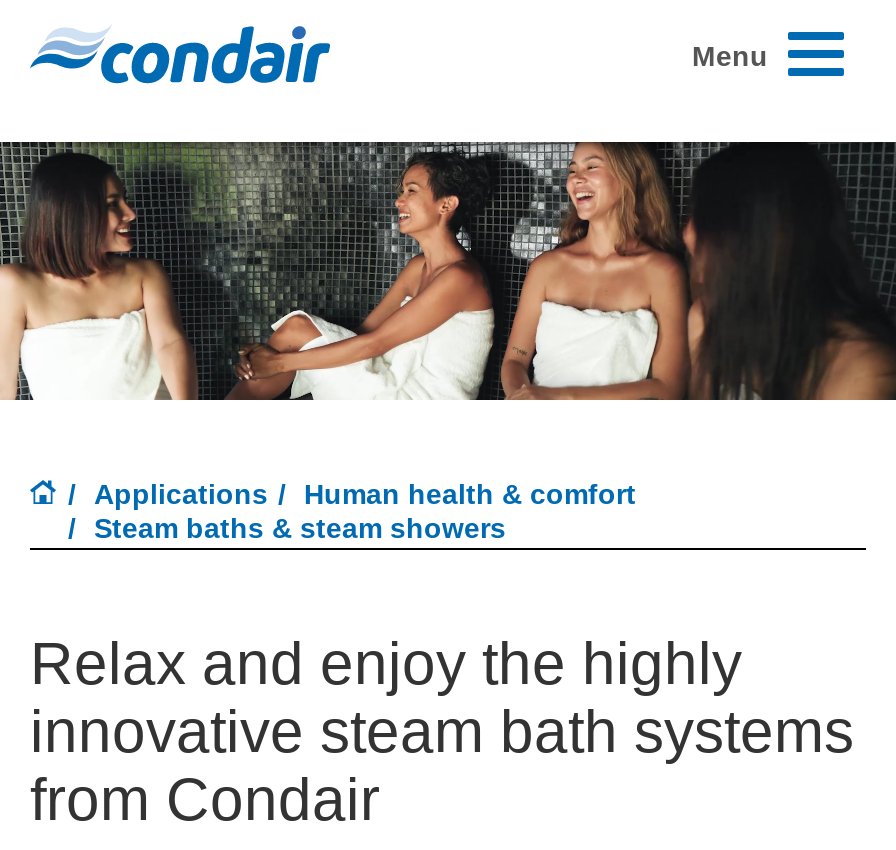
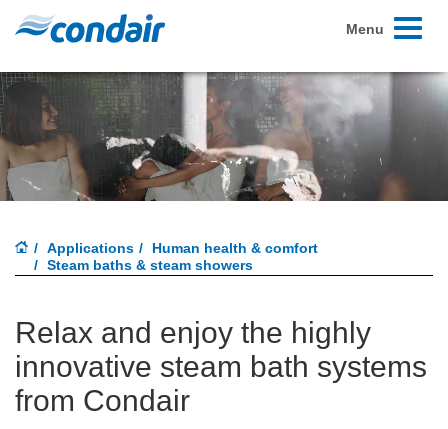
- [image]
+ [image]
